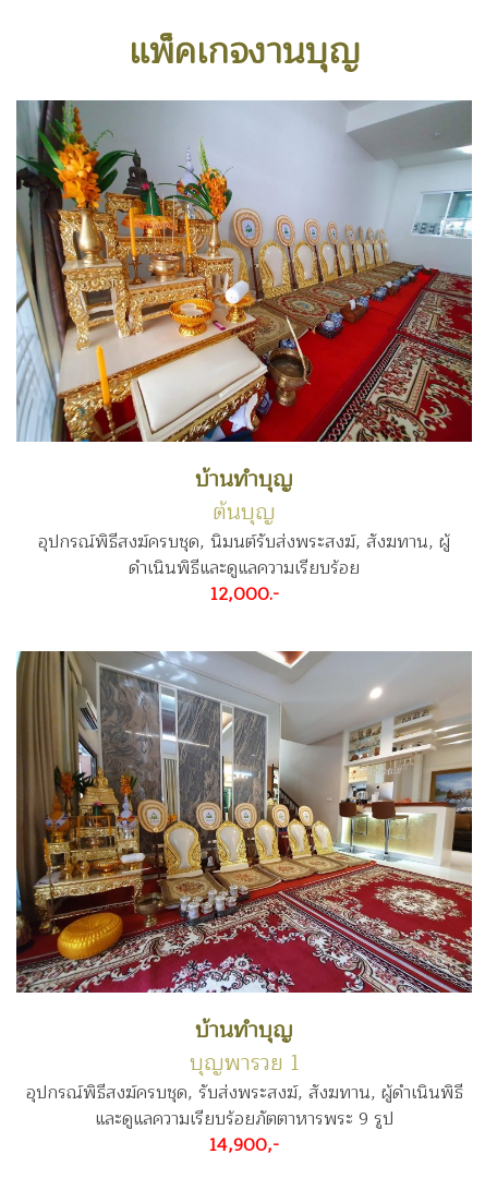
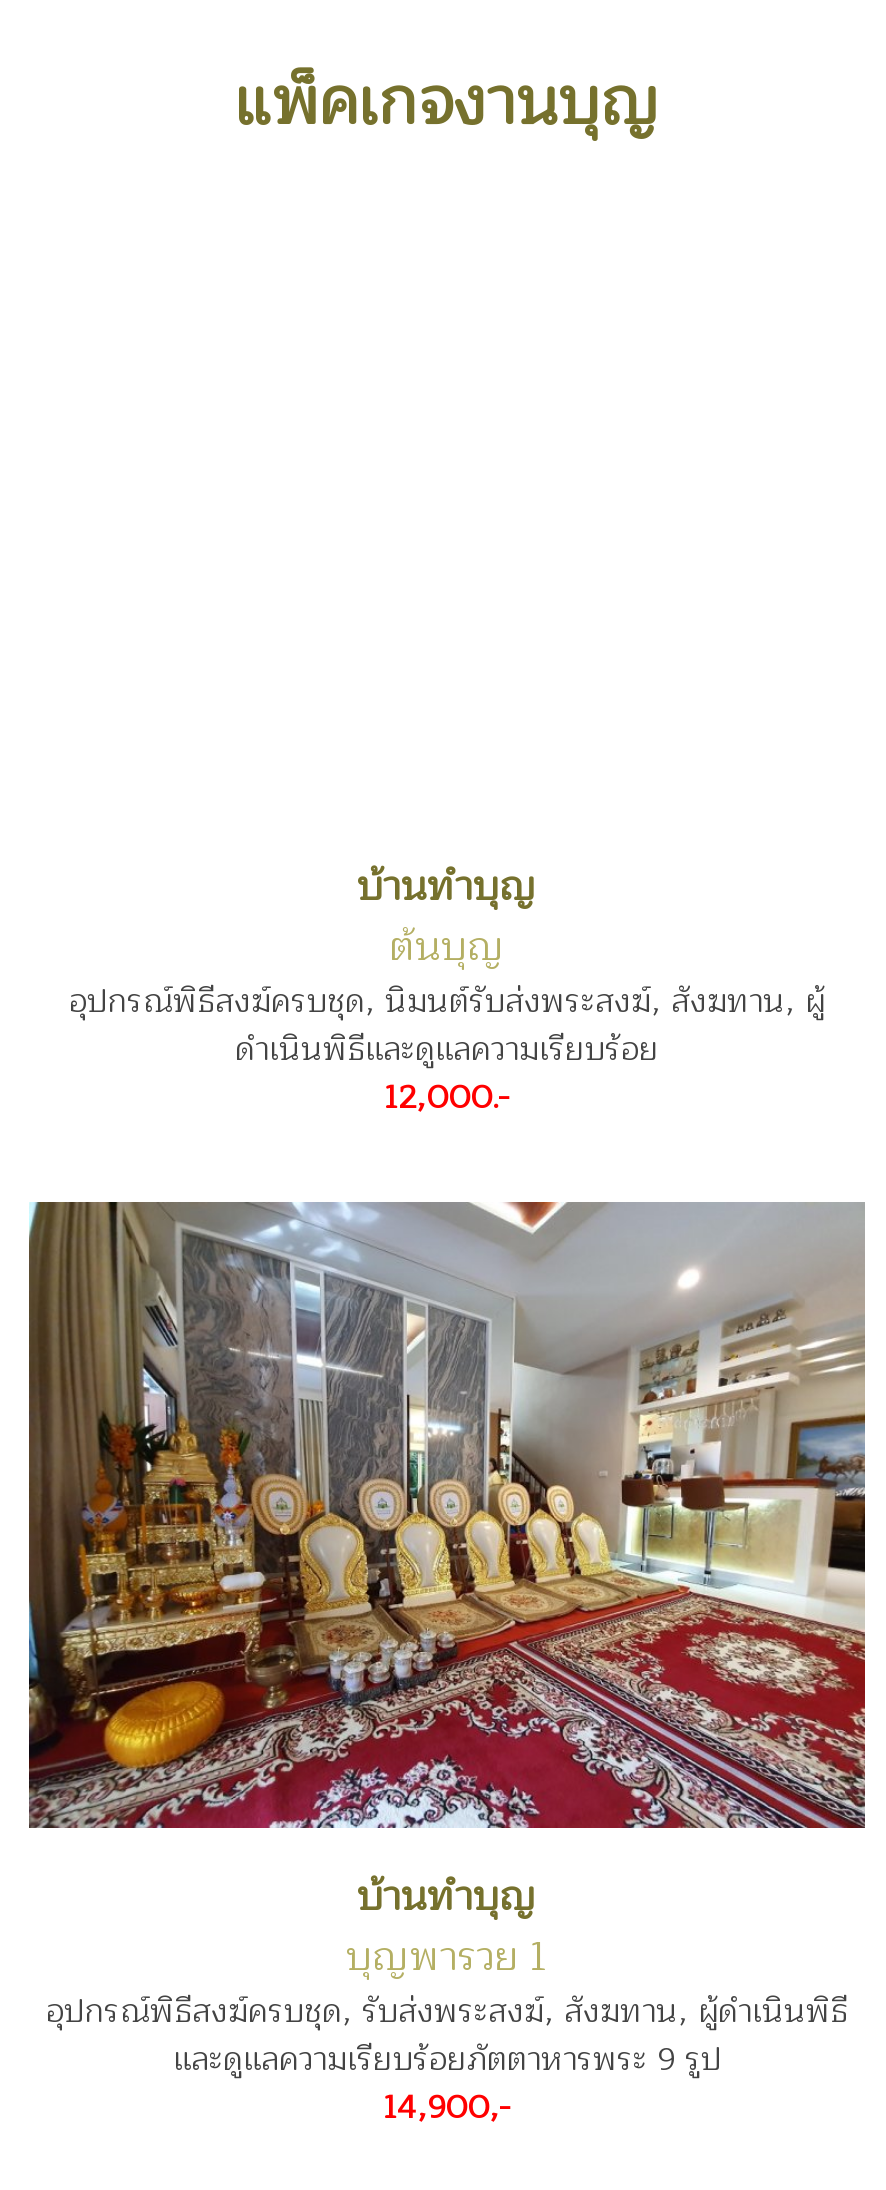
- [image]
